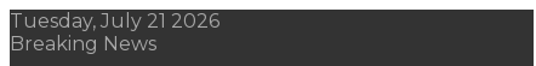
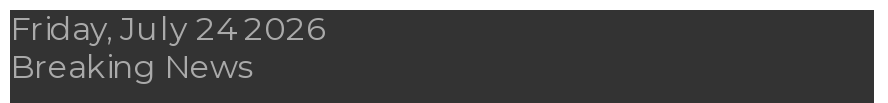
- Tuesday, July 21 2026
+ Friday, July 24 2026
